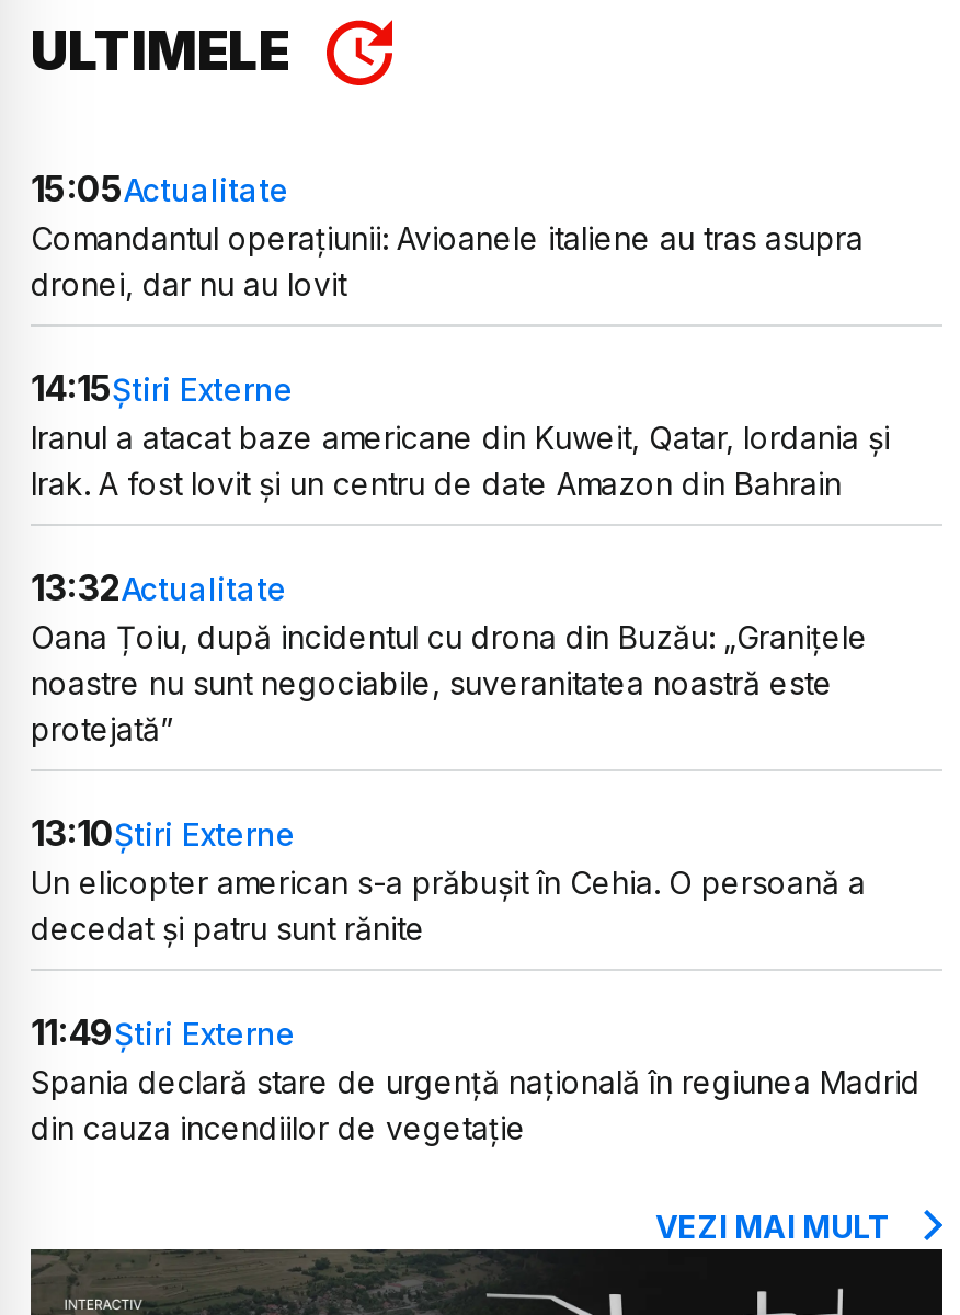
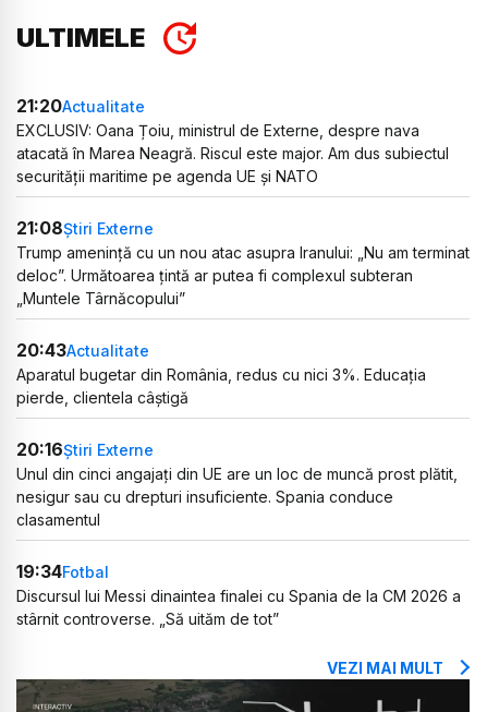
- 15:05Actualitate
- Comandantul operațiunii: Avioanele italiene au tras asupra
- dronei, dar nu au lovit
+ 21:20Actualitate
+ EXCLUSIV: Oana Țoiu, ministrul de Externe, despre nava
+ atacată în Marea Neagră. Riscul este major. Am dus subiectul
+ securității maritime pe agenda UE și NATO

- 14:15Știri Externe
- Iranul a atacat baze americane din Kuweit, Qatar, Iordania și
- Irak. A fost lovit și un centru de date Amazon din Bahrain
+ 21:08Știri Externe
+ Trump amenință cu un nou atac asupra Iranului: „Nu am terminat
+ deloc”. Următoarea țintă ar putea fi complexul subteran
+ „Muntele Târnăcopului”

- 13:32Actualitate
- Oana Țoiu, după incidentul cu drona din Buzău: „Granițele
- noastre nu sunt negociabile, suveranitatea noastră este
- protejată”
+ 20:43Actualitate
+ Aparatul bugetar din România, redus cu nici 3%. Educația
+ pierde, clientela câștigă

- 13:10Știri Externe
- Un elicopter american s-a prăbușit în Cehia. O persoană a
- decedat și patru sunt rănite
+ 20:16Știri Externe
+ Unul din cinci angajați din UE are un loc de muncă prost plătit,
+ nesigur sau cu drepturi insuficiente. Spania conduce
+ clasamentul

- 11:49Știri Externe
- Spania declară stare de urgență națională în regiunea Madrid
- din cauza incendiilor de vegetație
+ 19:34Fotbal
+ Discursul lui Messi dinaintea finalei cu Spania de la CM 2026 a
+ stârnit controverse. „Să uităm de tot”
